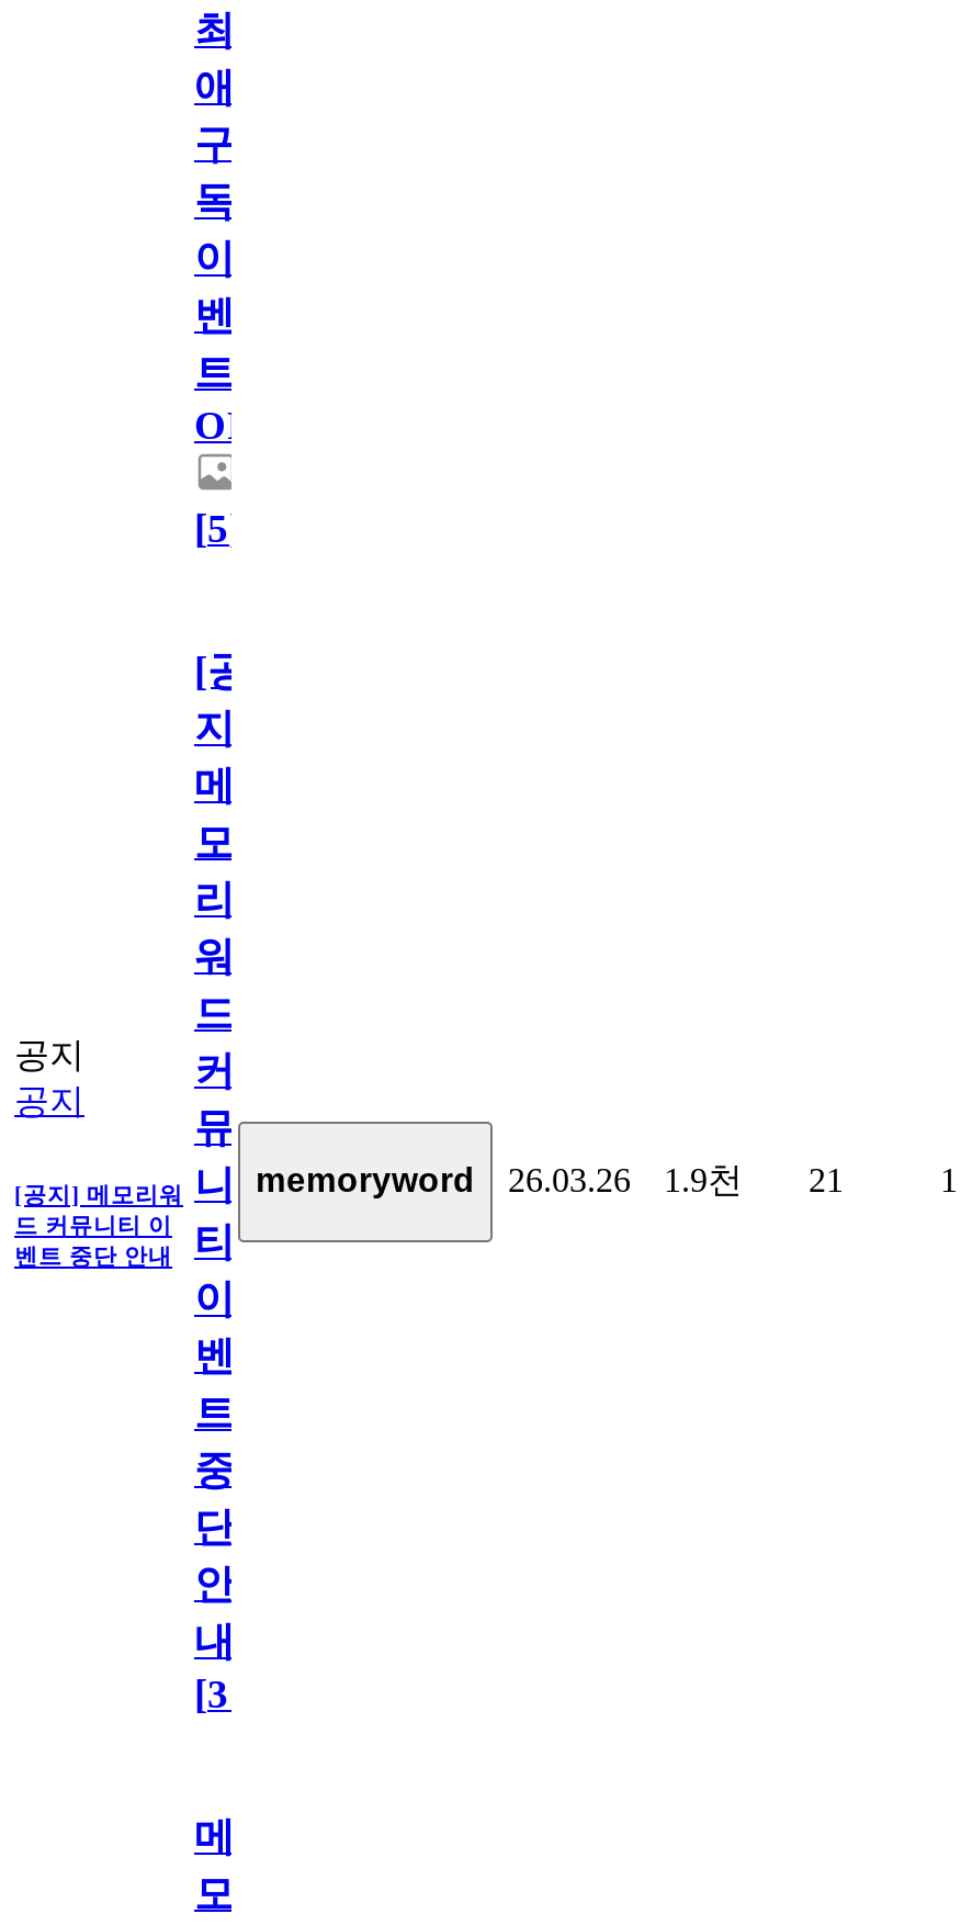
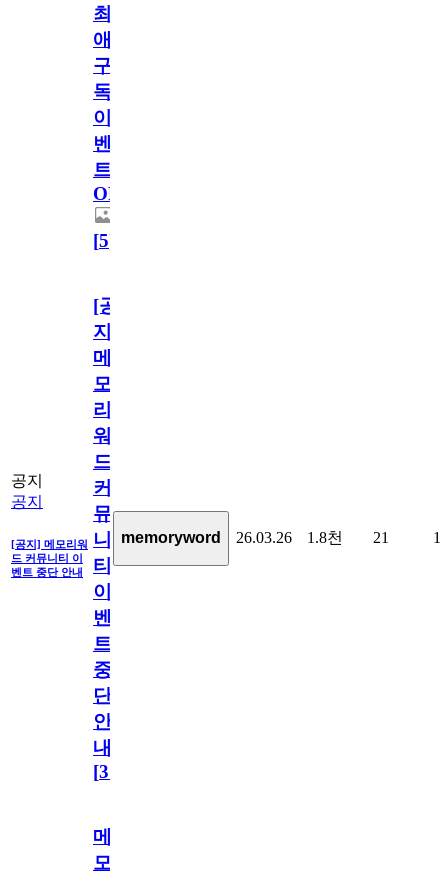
- 1.9천
+ 1.8천
